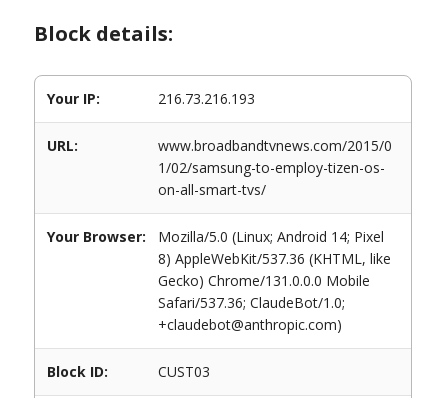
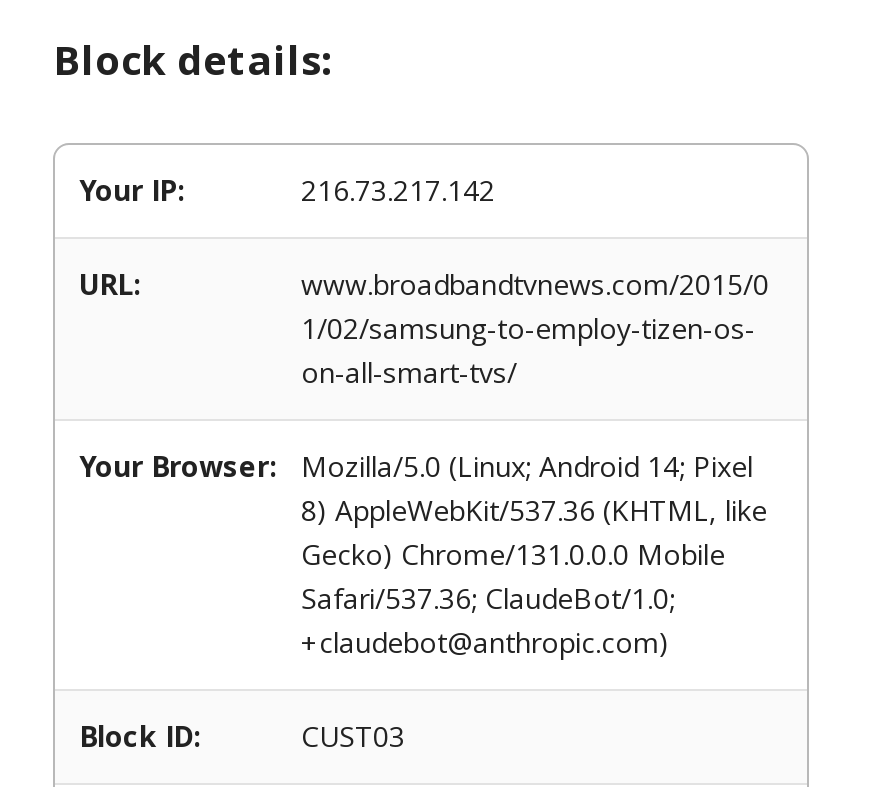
- 216.73.216.193
+ 216.73.217.142
